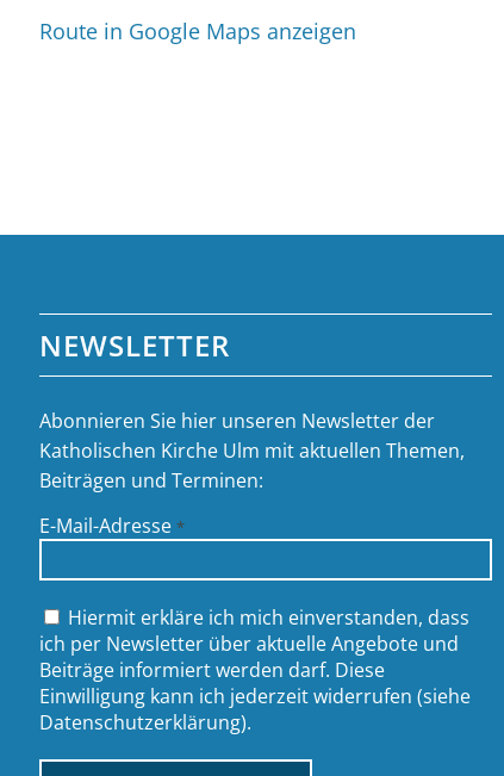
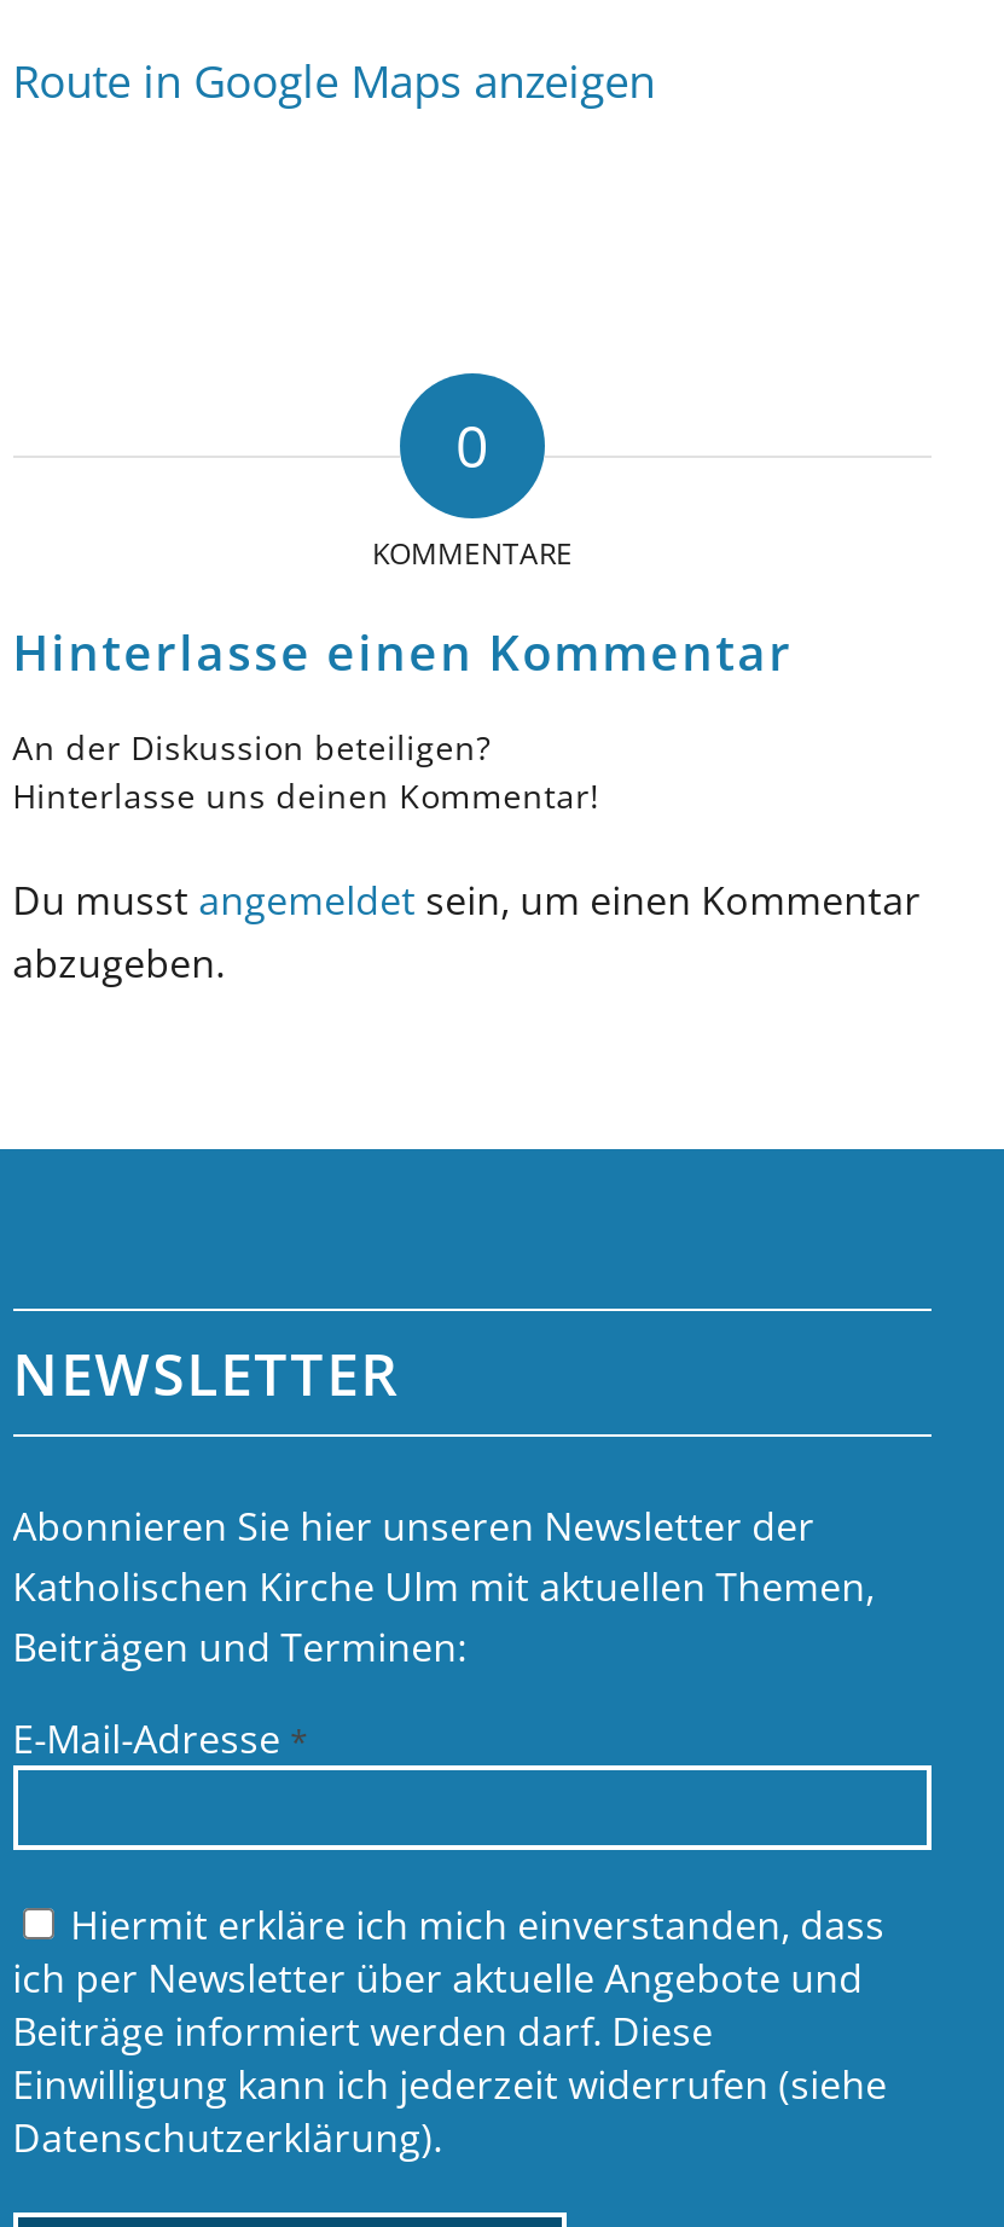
+ 0
+ KOMMENTARE
+ Hinterlasse einen Kommentar
+ An der Diskussion beteiligen?
+ Hinterlasse uns deinen Kommentar!
+ Du musst angemeldet sein, um einen Kommentar
+ abzugeben.
